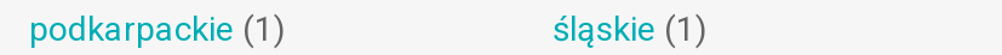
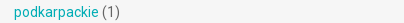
- śląskie (1)
